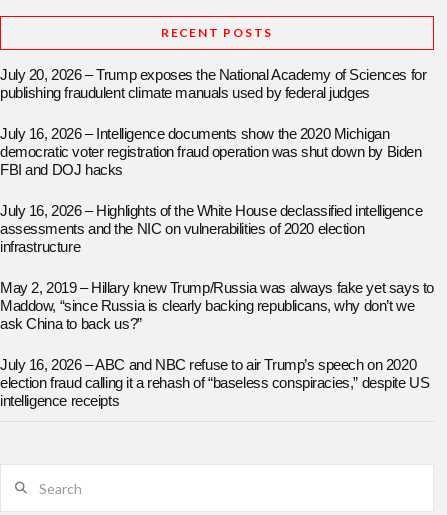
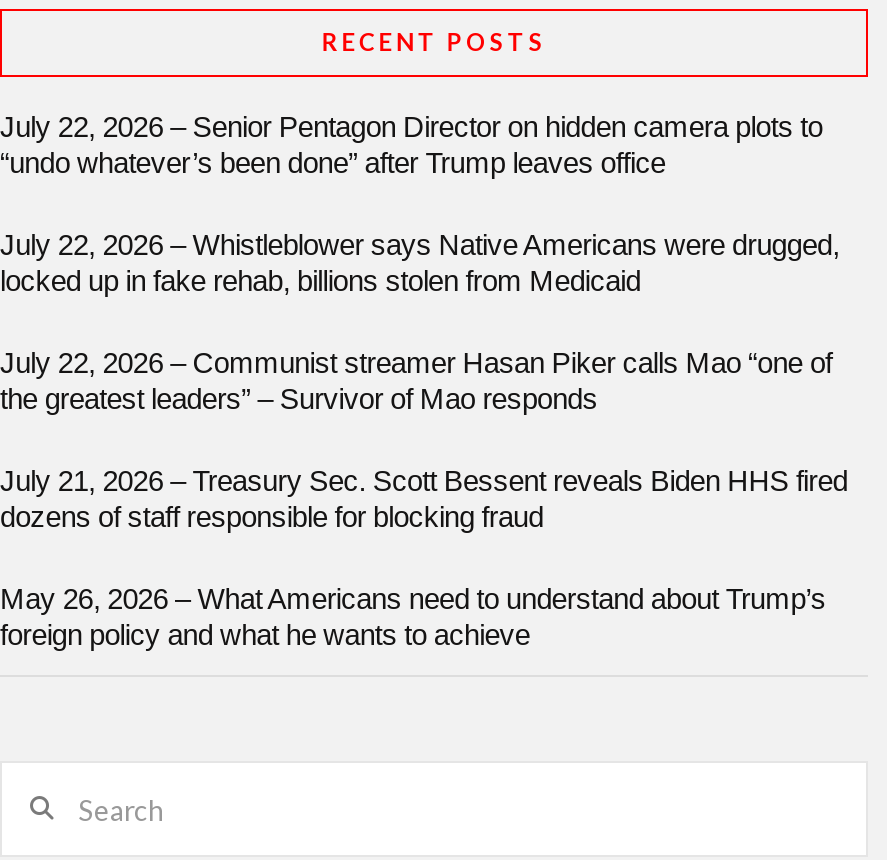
- July 20, 2026 – Trump exposes the National Academy of Sciences for
- publishing fraudulent climate manuals used by federal judges
+ July 22, 2026 – Senior Pentagon Director on hidden camera plots to
+ “undo whatever’s been done” after Trump leaves office

- July 16, 2026 – Intelligence documents show the 2020 Michigan
- democratic voter registration fraud operation was shut down by Biden
- FBI and DOJ hacks
+ July 22, 2026 – Whistleblower says Native Americans were drugged,
+ locked up in fake rehab, billions stolen from Medicaid

- July 16, 2026 – Highlights of the White House declassified intelligence
- assessments and the NIC on vulnerabilities of 2020 election
- infrastructure
+ July 22, 2026 – Communist streamer Hasan Piker calls Mao “one of
+ the greatest leaders” – Survivor of Mao responds

- May 2, 2019 – Hillary knew Trump/Russia was always fake yet says to
- Maddow, “since Russia is clearly backing republicans, why don’t we
- ask China to back us?”
+ July 21, 2026 – Treasury Sec. Scott Bessent reveals Biden HHS fired
+ dozens of staff responsible for blocking fraud

- July 16, 2026 – ABC and NBC refuse to air Trump’s speech on 2020
- election fraud calling it a rehash of “baseless conspiracies,” despite US
- intelligence receipts
+ May 26, 2026 – What Americans need to understand about Trump’s
+ foreign policy and what he wants to achieve
